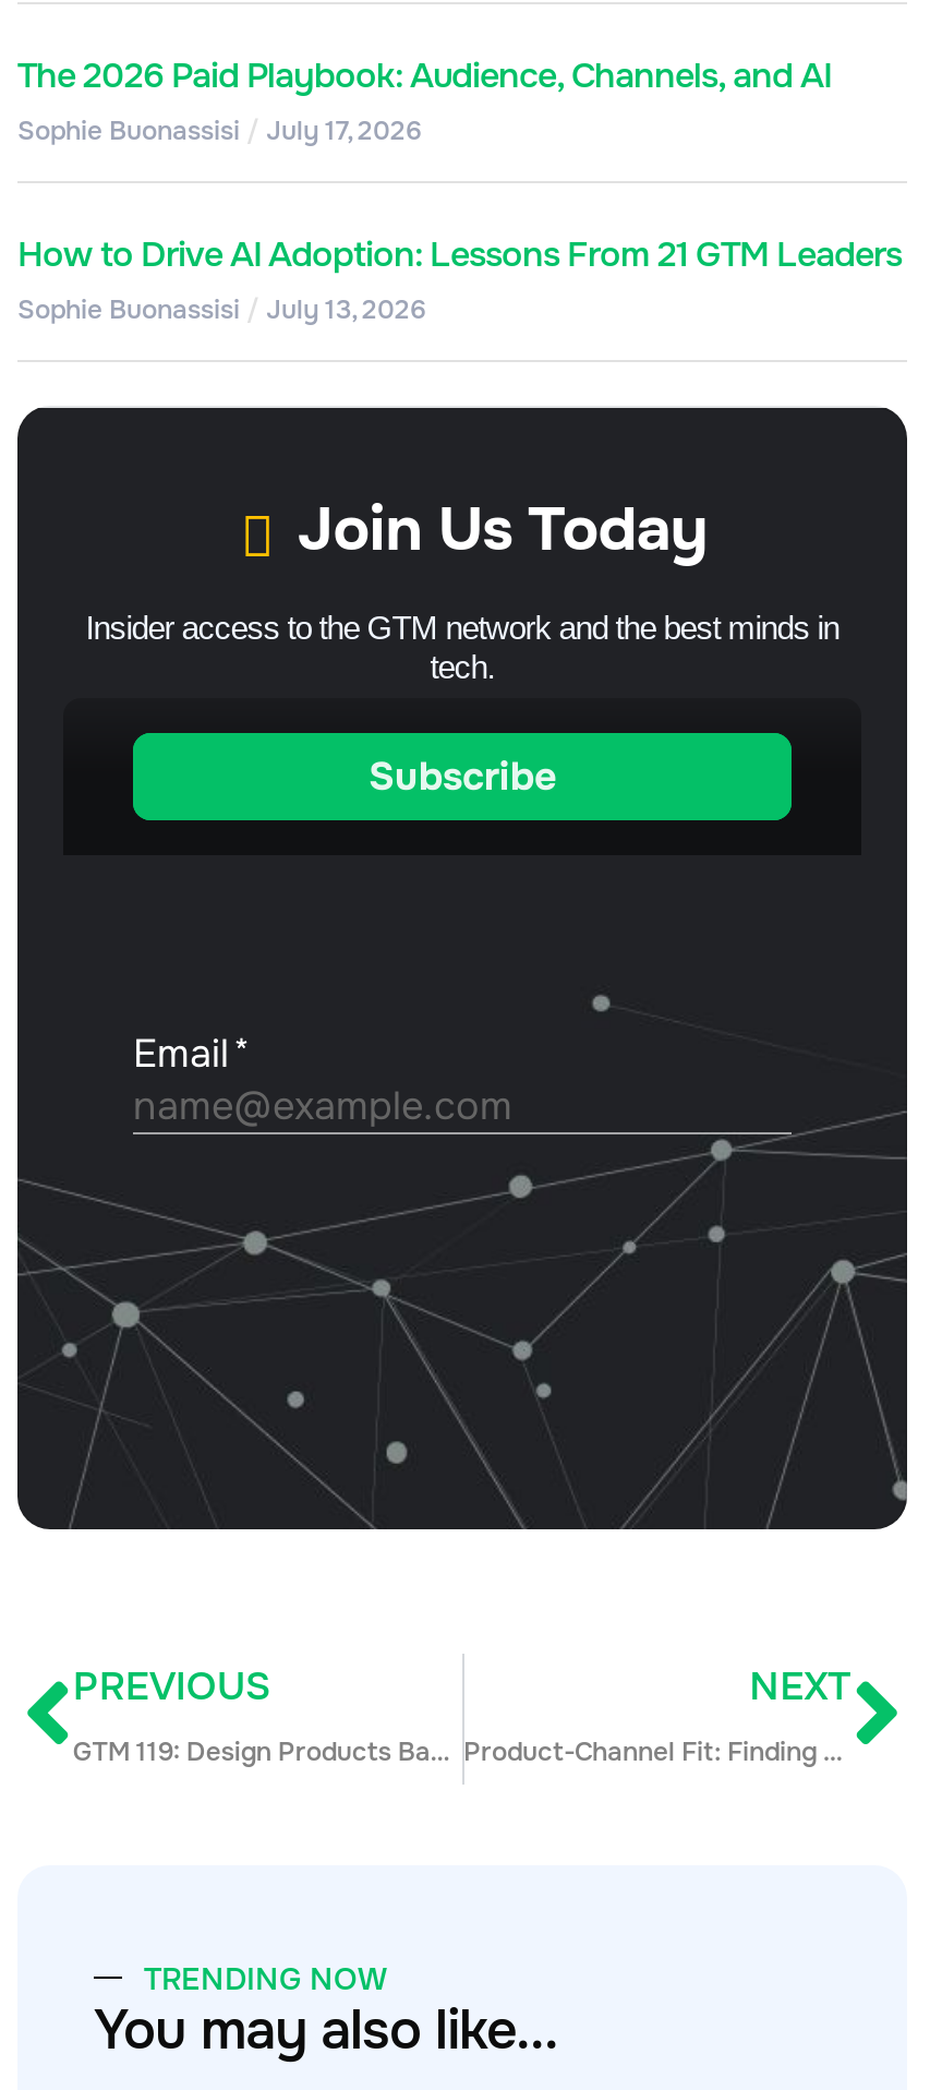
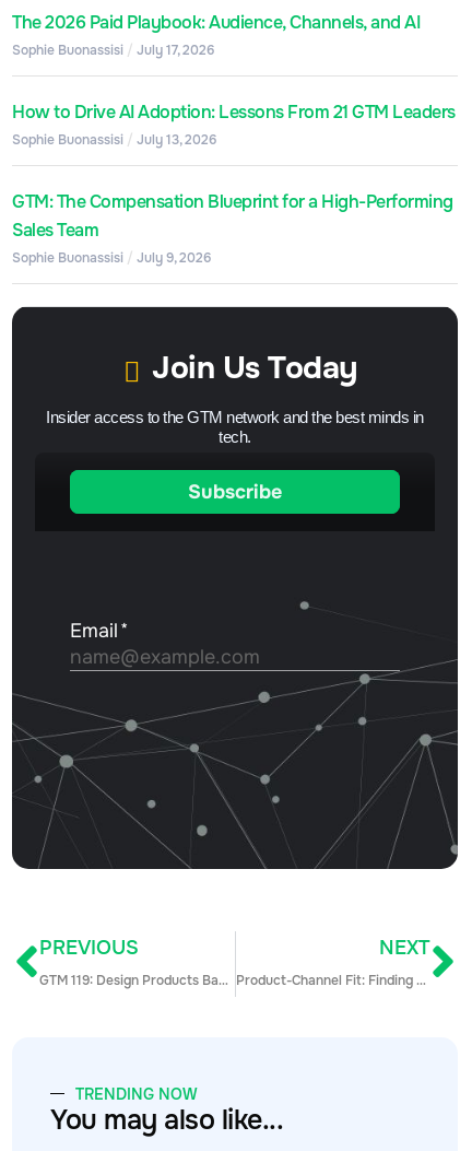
+ GTM: The Compensation Blueprint for a High-Performing
+ Sales Team
+ Sophie Buonassisi July 9, 2026
